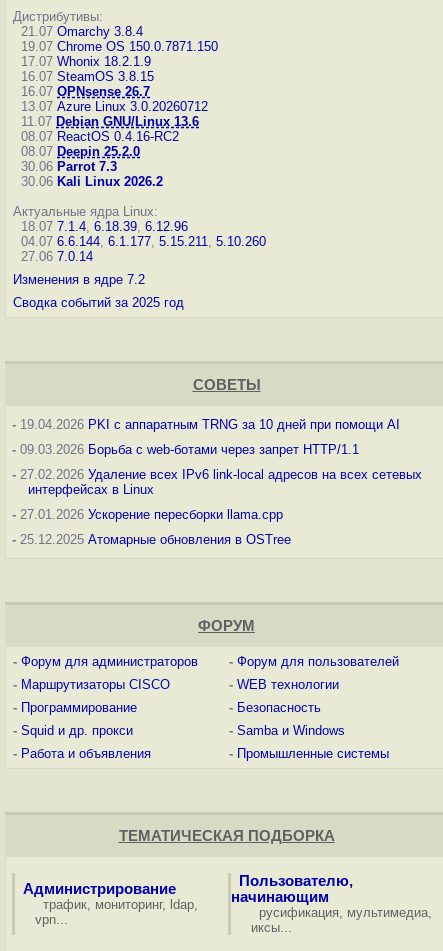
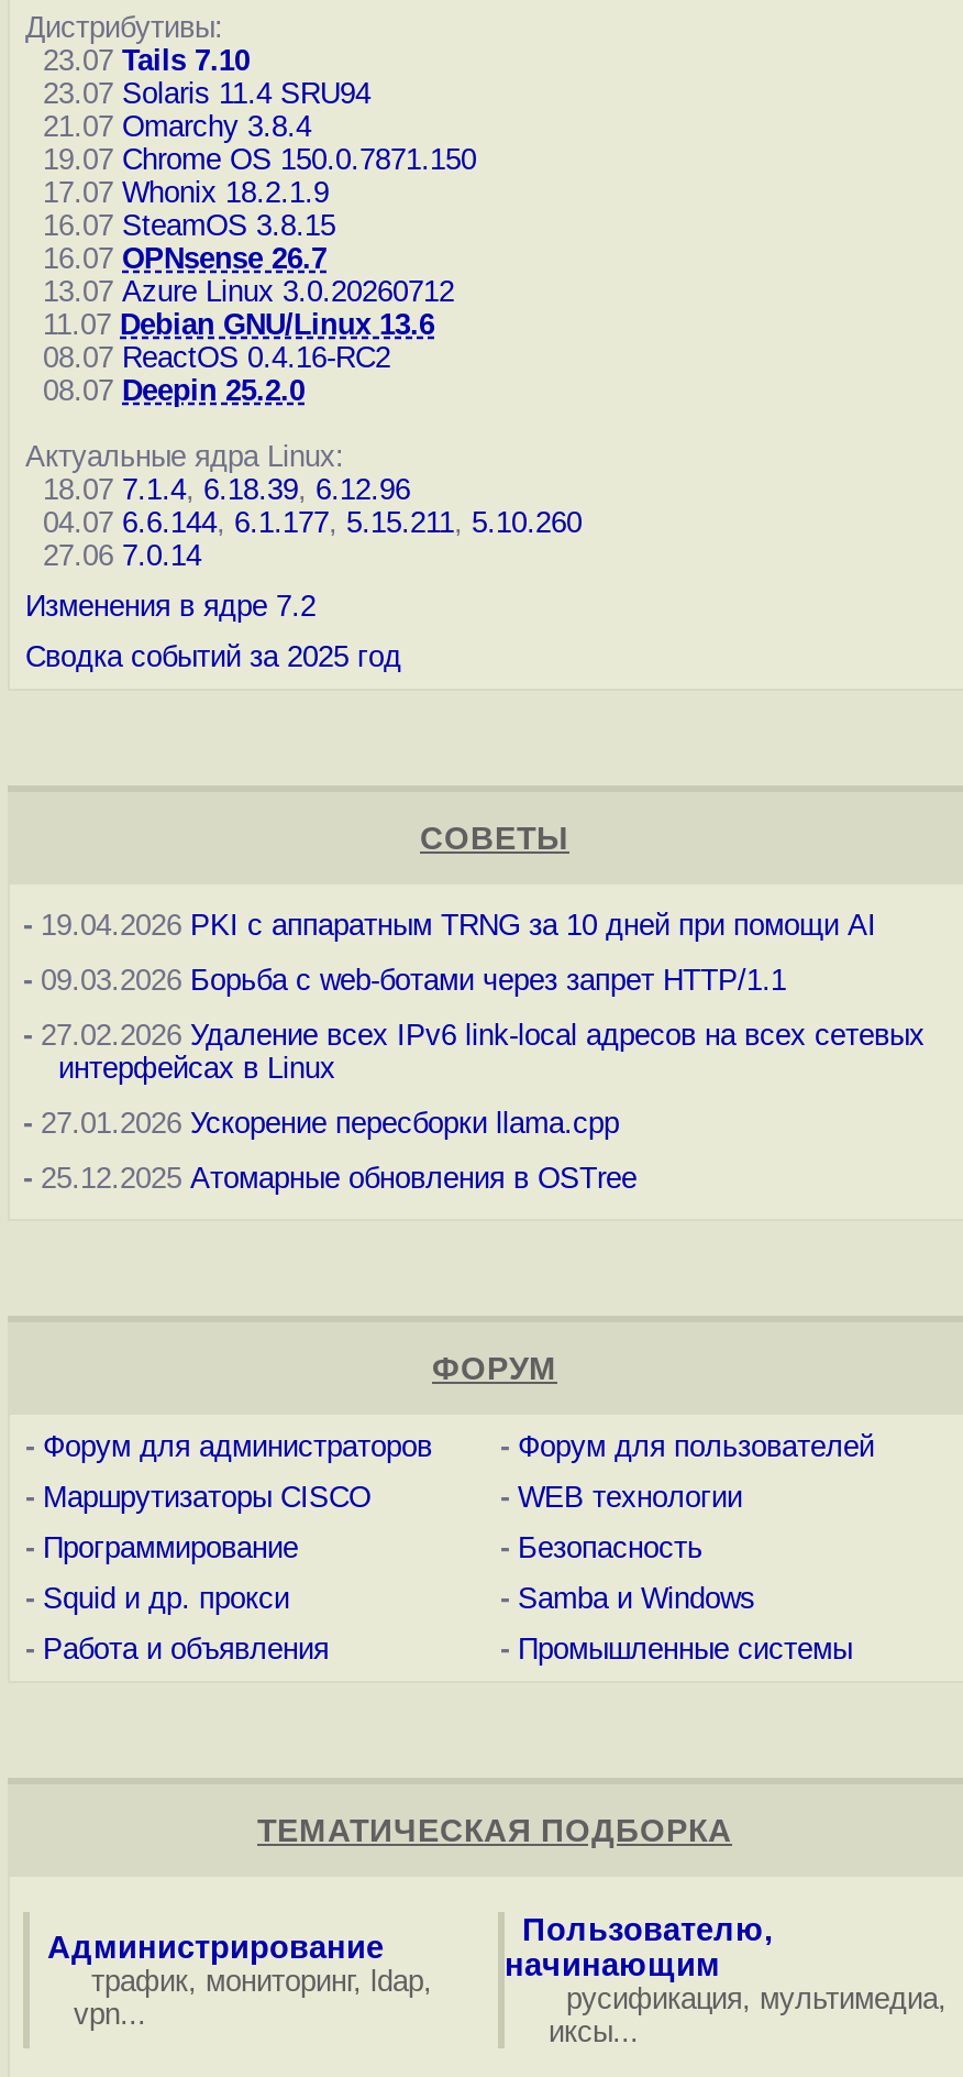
+ 23.07 Tails 7.10
+ 23.07 Solaris 11.4 SRU94

moved down: 21.07 Omarchy 3.8.4 | 19.07 Chrome OS 150.0.7871.150 | 17.07 Whonix 18.2.1.9 | ... | 08.07 ReactOS 0.4.16-RC2 | 08.07 Deepin 25.2.0

- 30.06 Parrot 7.3
- 30.06 Kali Linux 2026.2
